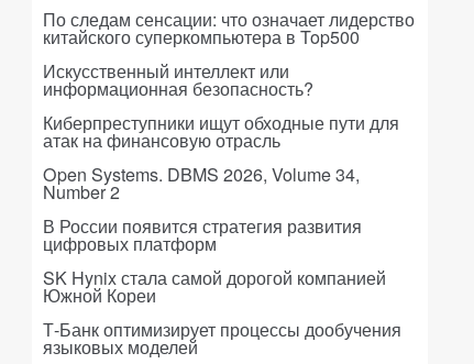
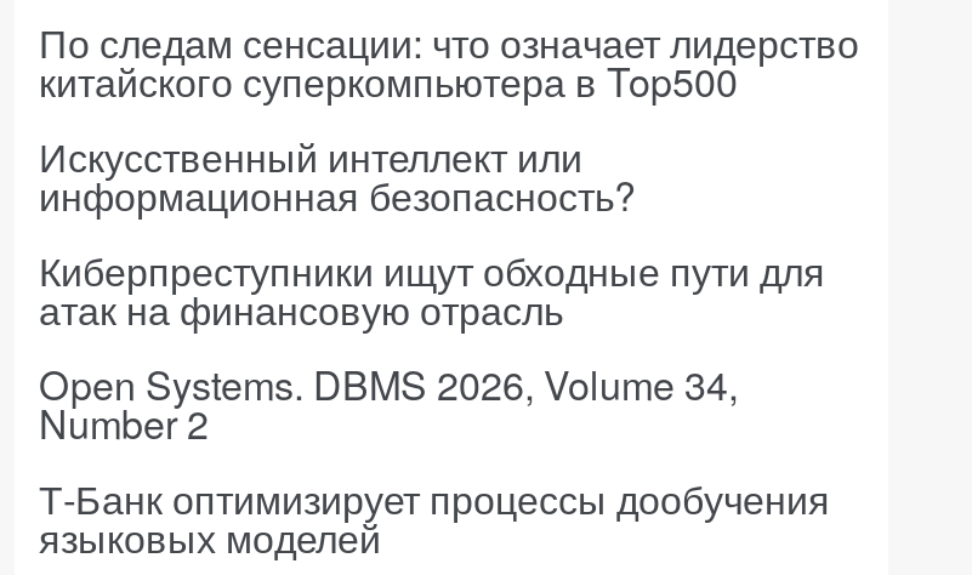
- В России появится стратегия развития
- цифровых платформ
- SK Hynix стала самой дорогой компанией
- Южной Кореи
